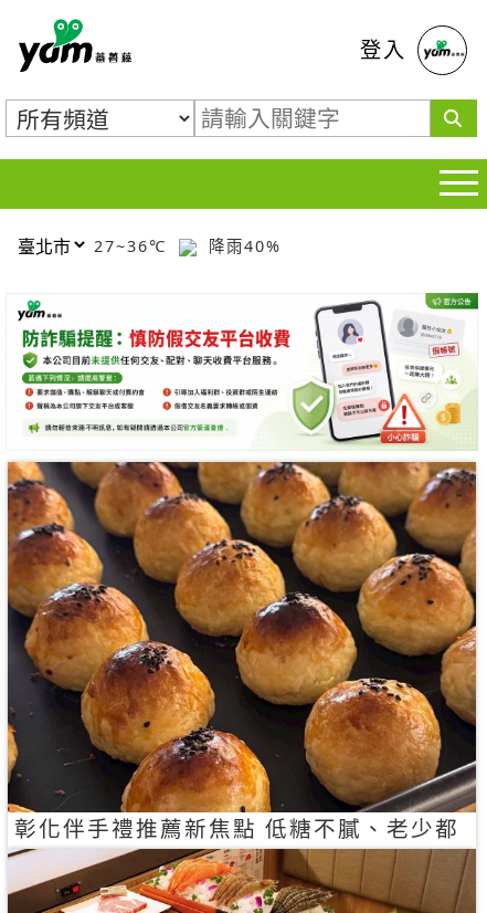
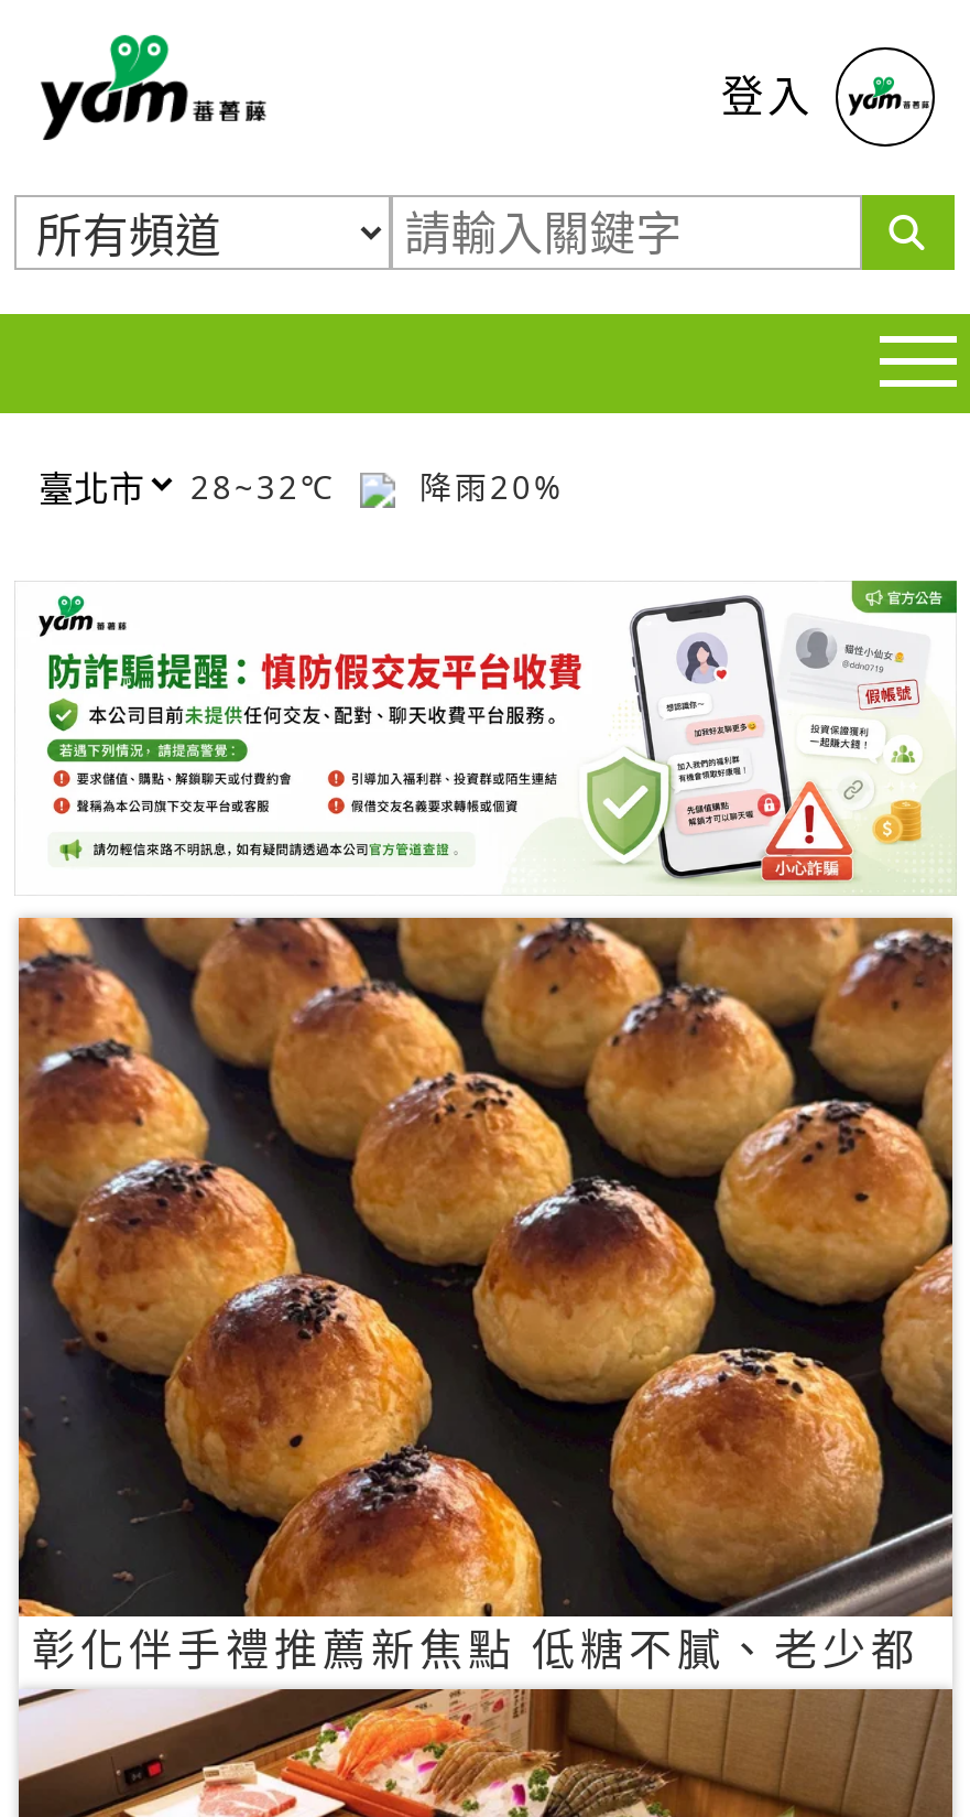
- 27~36℃
+ 28~32℃

- 降雨40%
+ 降雨20%
